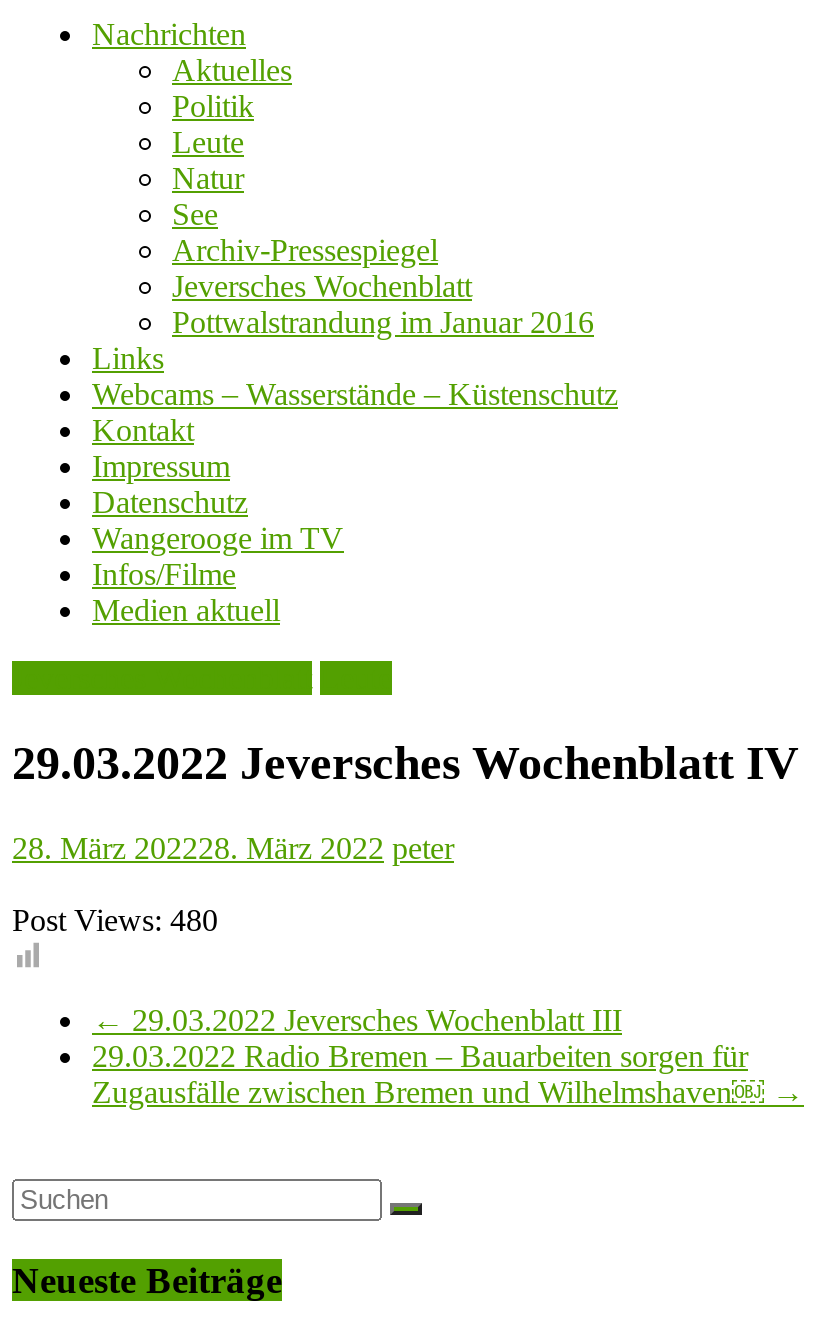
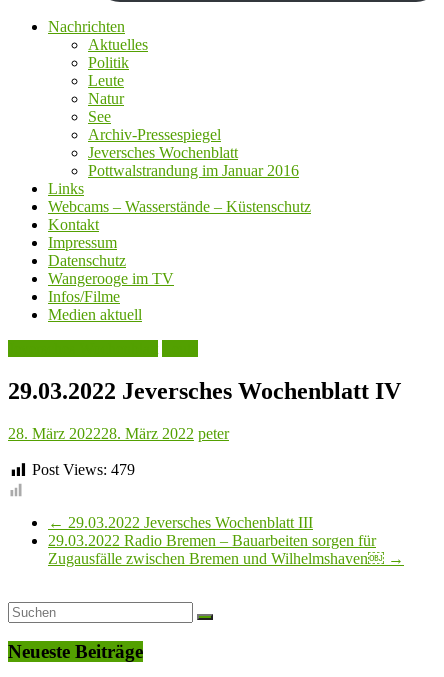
- Post Views: 480
+ Post Views: 479
